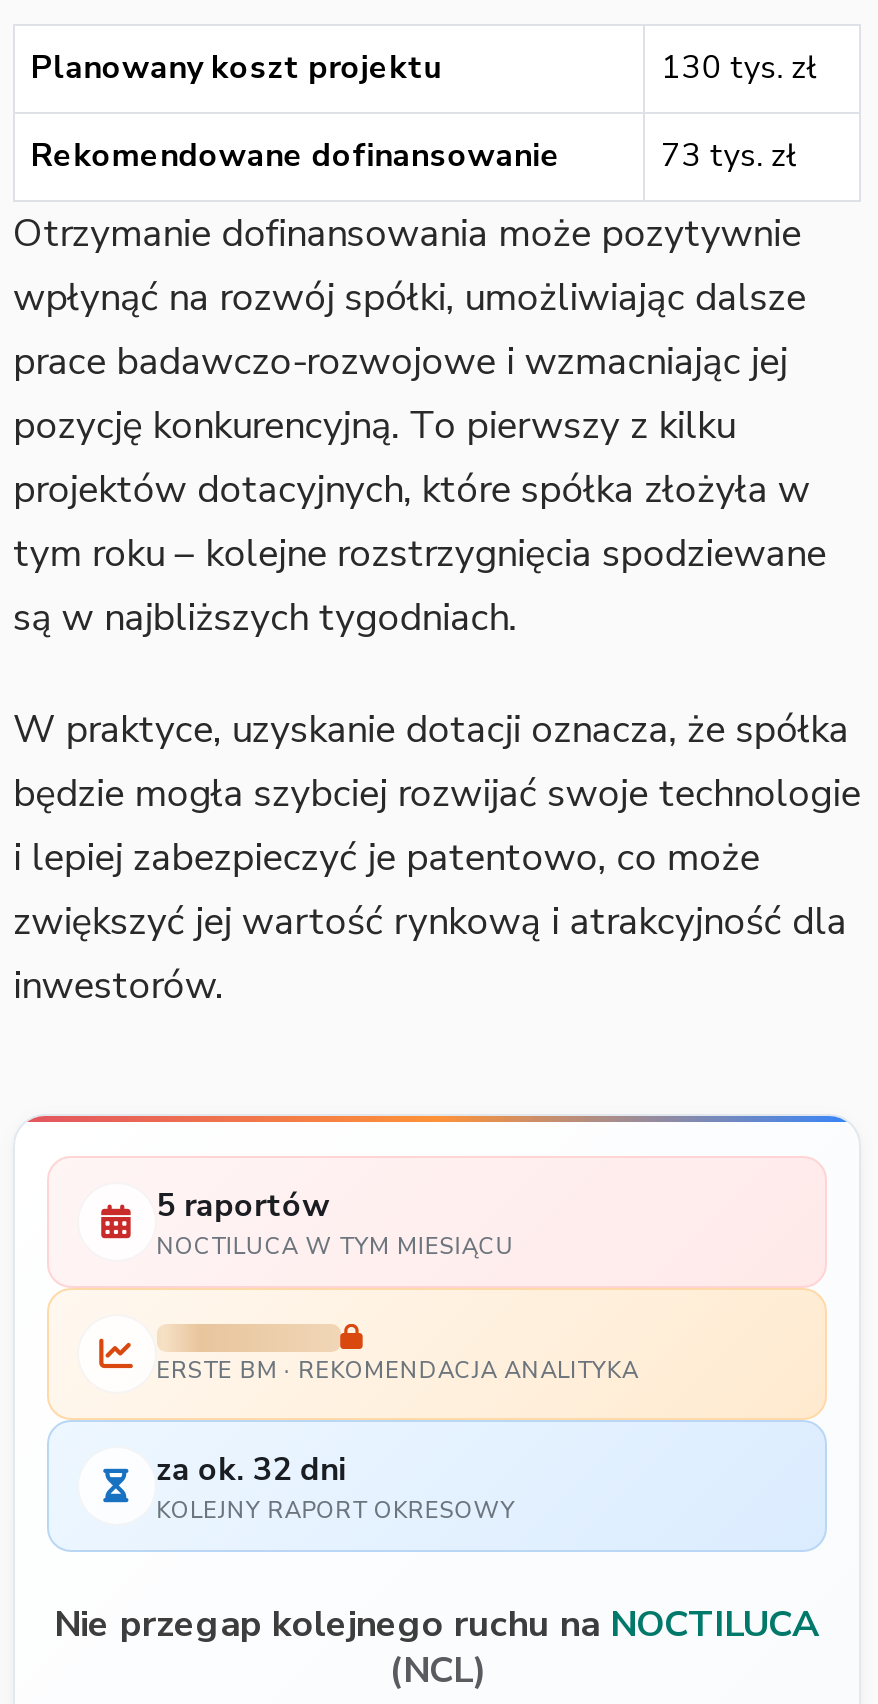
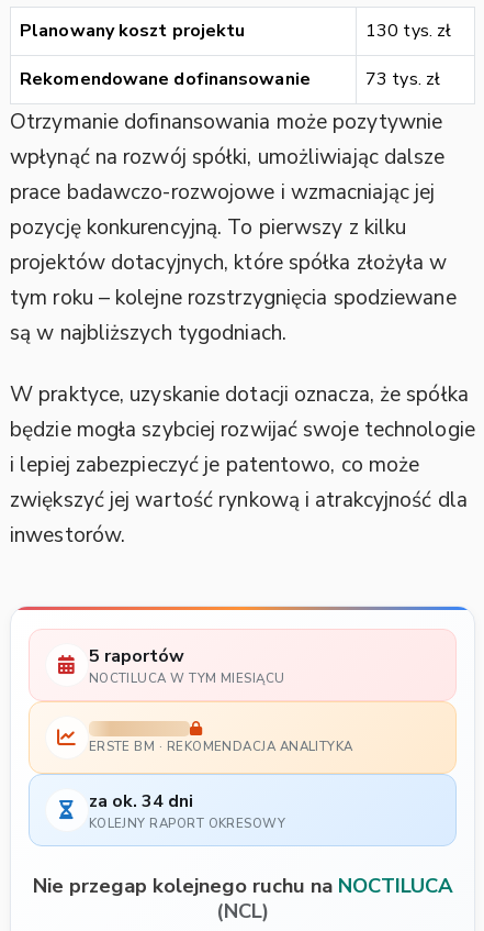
- za ok. 32 dni
+ za ok. 34 dni
